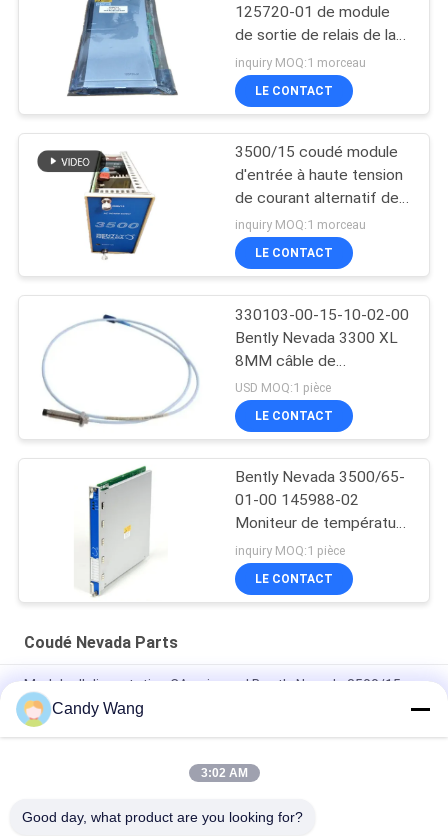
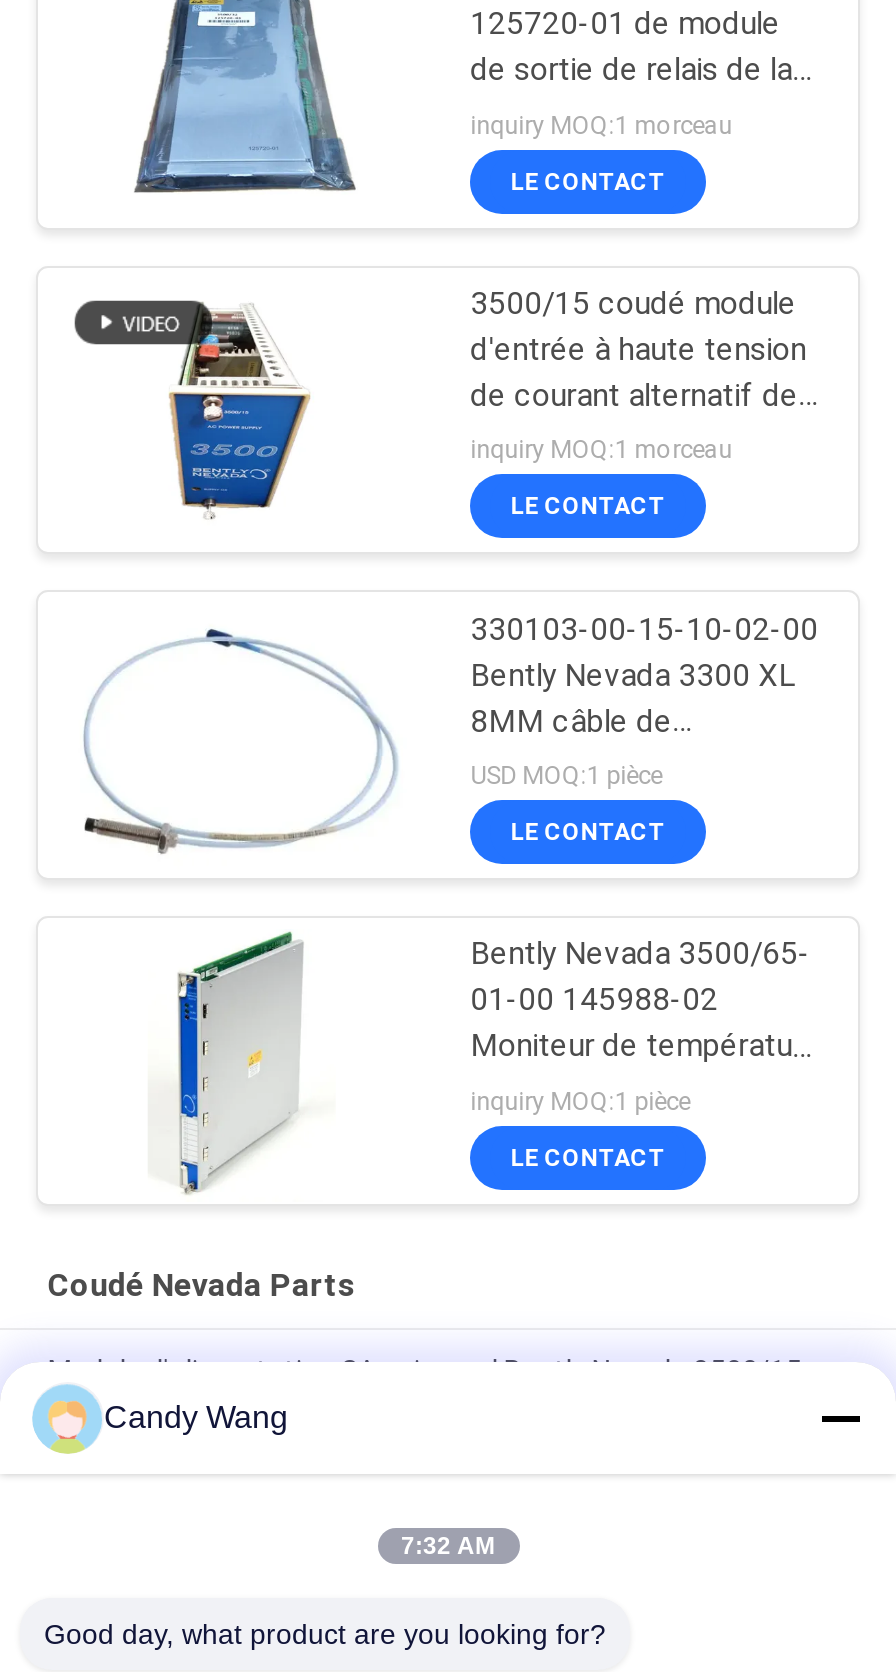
- 3:02 AM
+ 7:32 AM
